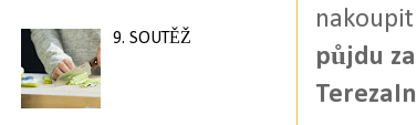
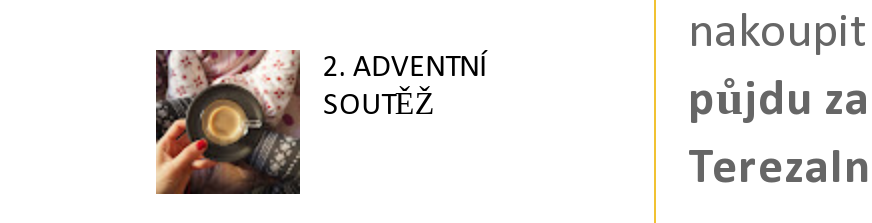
- [image]
+ [image]

- 9. SOUTĚŽ

+ 2. ADVENTNÍ
+ SOUTĚŽ
